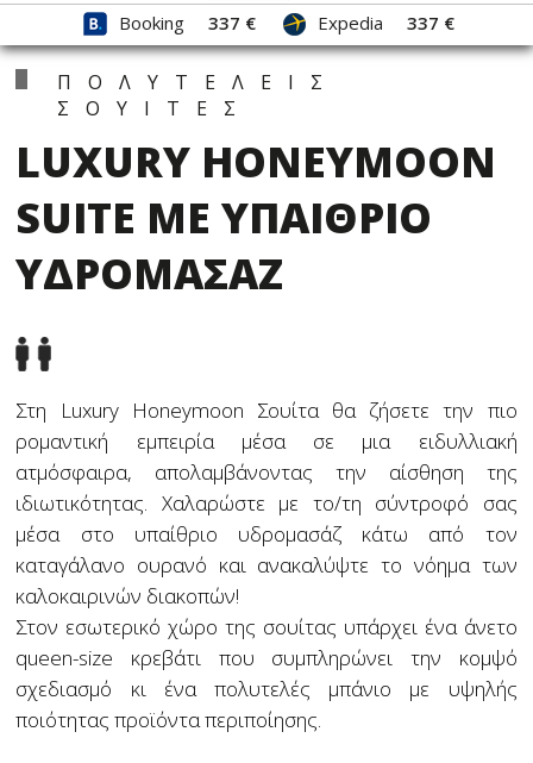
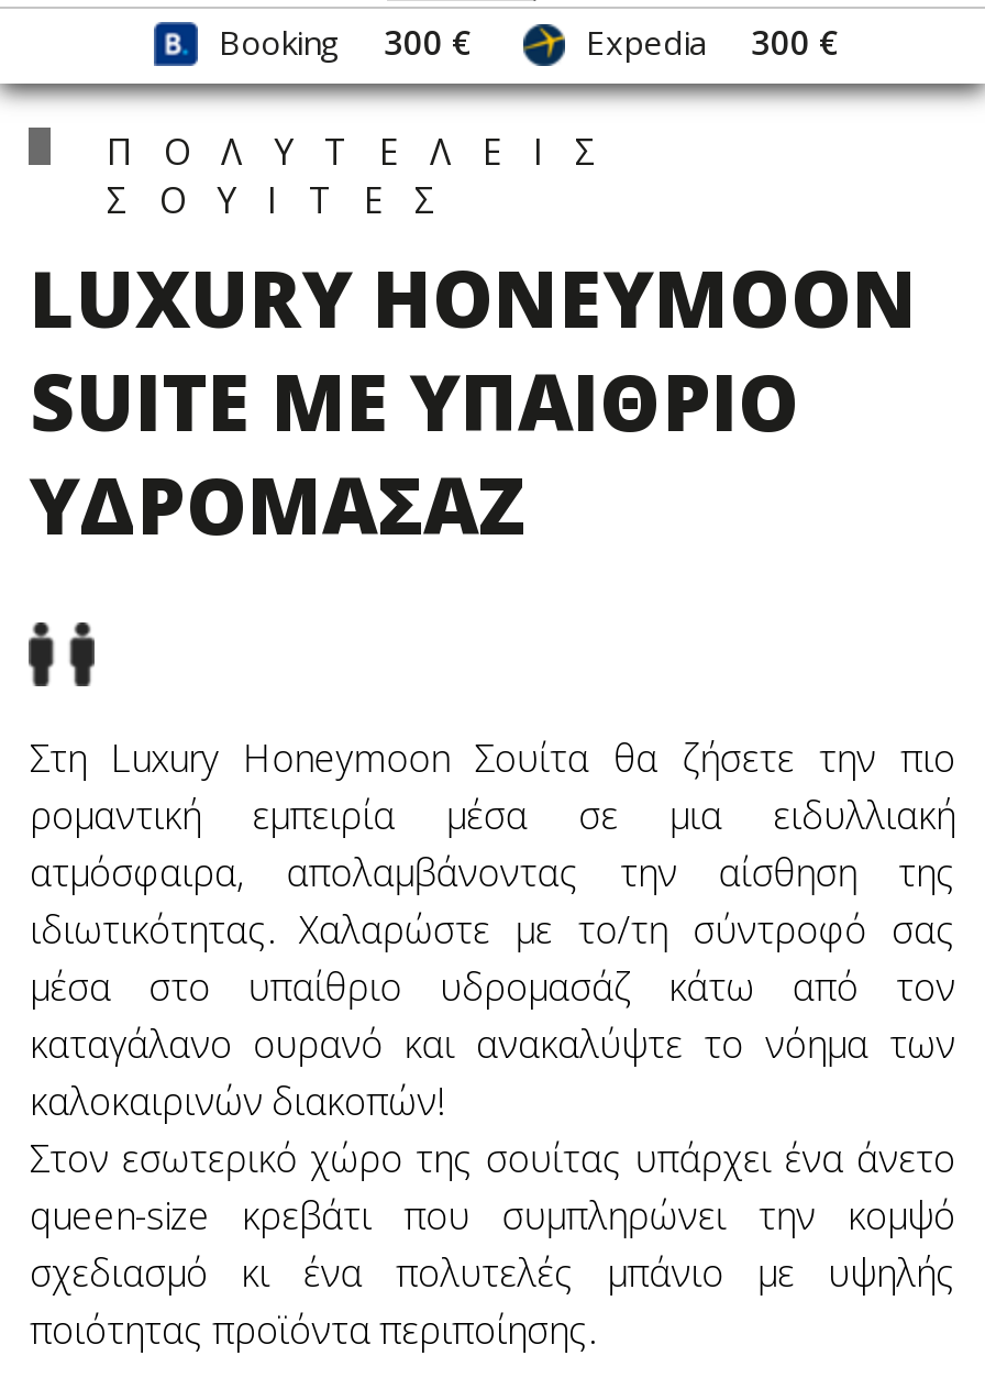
- Booking 337 €
+ Booking 300 €

- Expedia 337 €
+ Expedia 300 €
